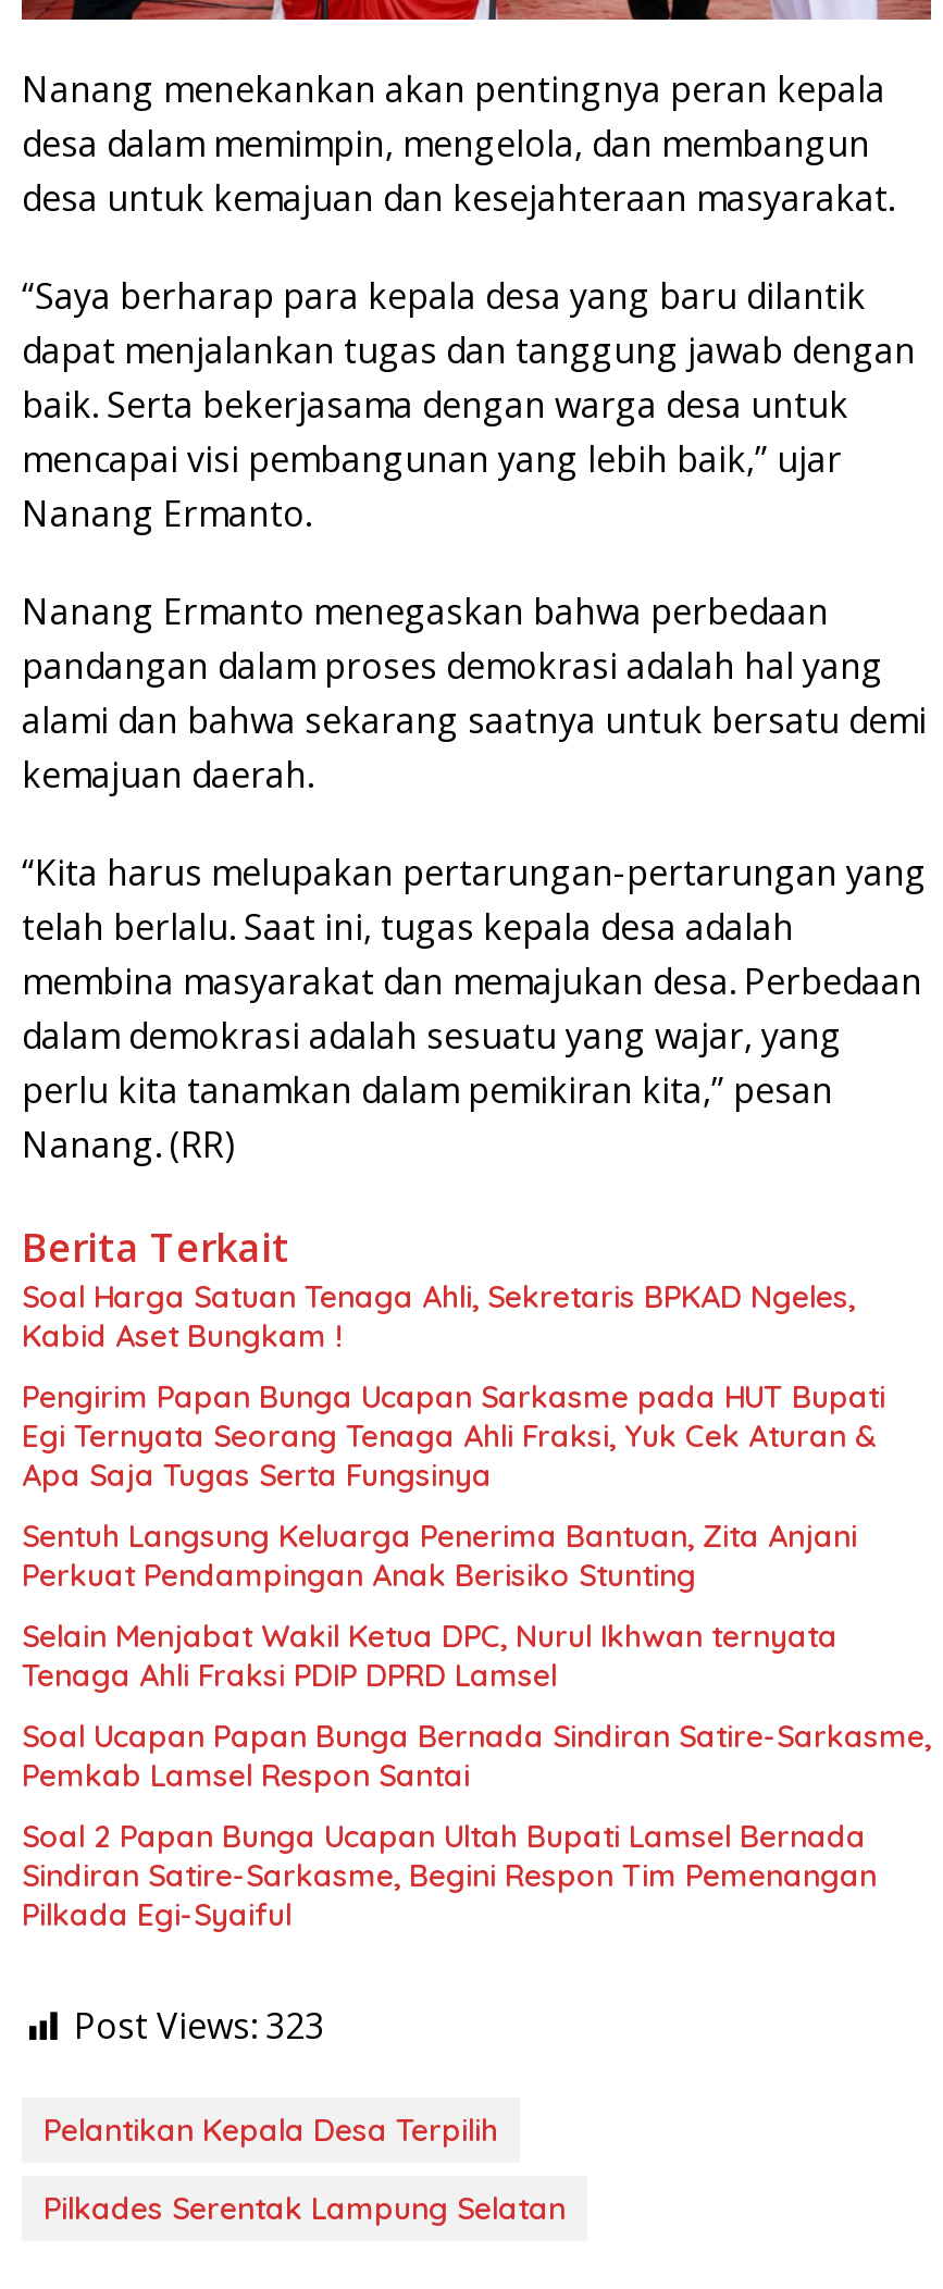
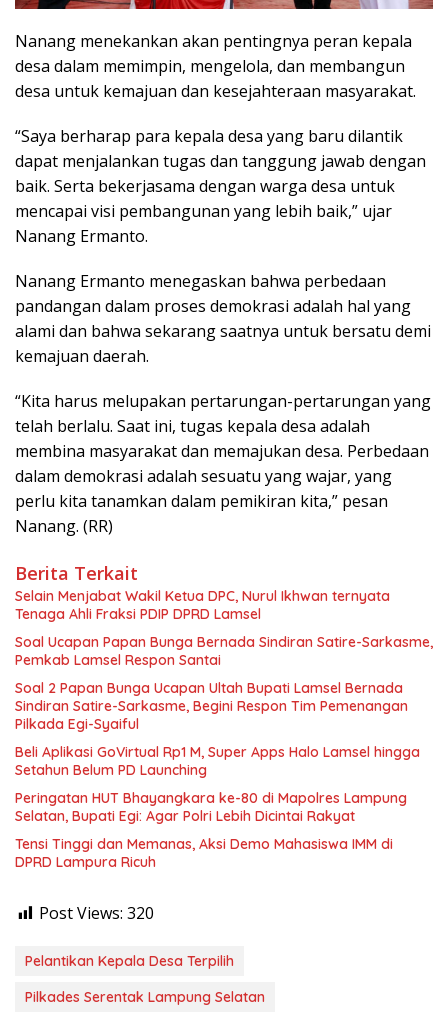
- Soal Harga Satuan Tenaga Ahli, Sekretaris BPKAD Ngeles,
- Kabid Aset Bungkam !
- Pengirim Papan Bunga Ucapan Sarkasme pada HUT Bupati
- Egi Ternyata Seorang Tenaga Ahli Fraksi, Yuk Cek Aturan &
- Apa Saja Tugas Serta Fungsinya
- Sentuh Langsung Keluarga Penerima Bantuan, Zita Anjani
- Perkuat Pendampingan Anak Berisiko Stunting

moved up: Selain Menjabat Wakil Ketua DPC, Nurul Ikhwan ternyata | Tenaga Ahli Fraksi PDIP DPRD Lamsel | Soal Ucapan Papan Bunga Bernada Sindiran Satire-Sarkasme, | Pemkab Lamsel Respon Santai | Soal 2 Papan Bunga Ucapan Ultah Bupati Lamsel Bernada | Sindiran Satire-Sarkasme, Begini Respon Tim Pemenangan | Pilkada Egi-Syaiful

- Post Views: 323
+ Beli Aplikasi GoVirtual Rp1 M, Super Apps Halo Lamsel hingga
+ Setahun Belum PD Launching
+ Peringatan HUT Bhayangkara ke-80 di Mapolres Lampung
+ Selatan, Bupati Egi: Agar Polri Lebih Dicintai Rakyat
+ Tensi Tinggi dan Memanas, Aksi Demo Mahasiswa IMM di
+ DPRD Lampura Ricuh
+ Post Views: 320
